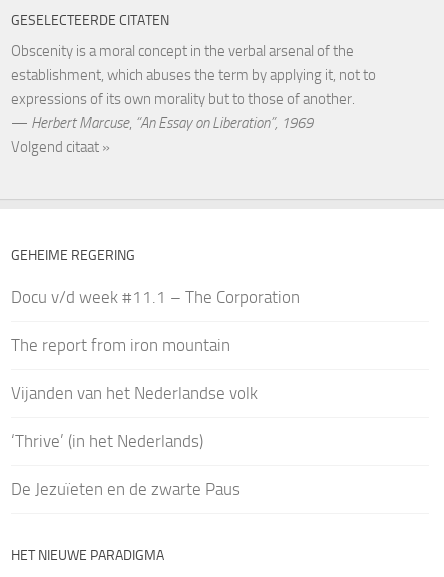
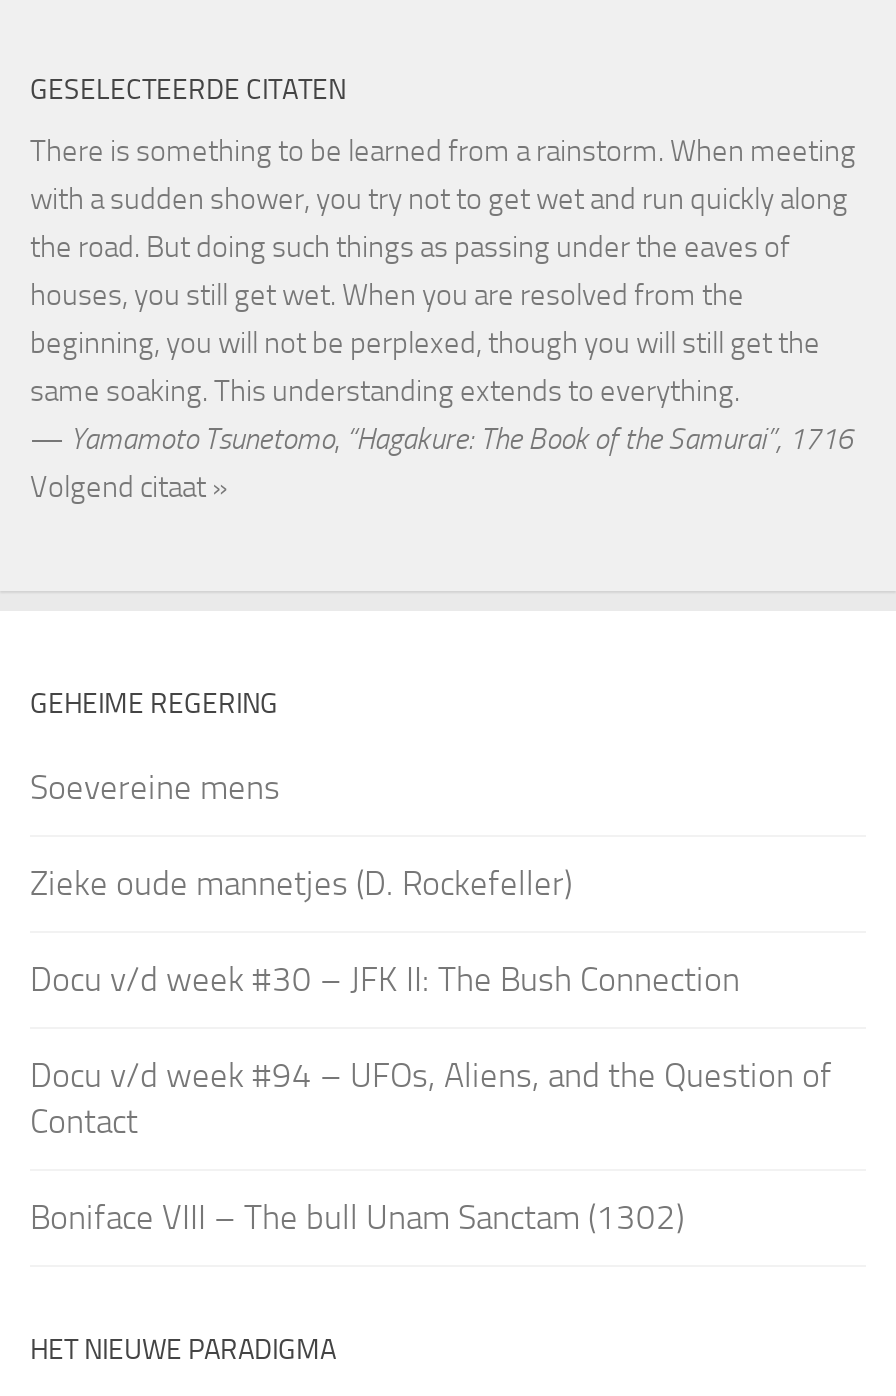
- Obscenity is a moral concept in the verbal arsenal of the
- establishment, which abuses the term by applying it, not to
- expressions of its own morality but to those of another.
- — Herbert Marcuse, “An Essay on Liberation”, 1969
+ There is something to be learned from a rainstorm. When meeting
+ with a sudden shower, you try not to get wet and run quickly along
+ the road. But doing such things as passing under the eaves of
+ houses, you still get wet. When you are resolved from the
+ beginning, you will not be perplexed, though you will still get the
+ same soaking. This understanding extends to everything.
+ — Yamamoto Tsunetomo, “Hagakure: The Book of the Samurai”, 1716

- Docu v/d week #11.1 – The Corporation
+ Soevereine mens

- The report from iron mountain
+ Zieke oude mannetjes (D. Rockefeller)

- Vijanden van het Nederlandse volk
+ Docu v/d week #30 – JFK II: The Bush Connection

- ‘Thrive’ (in het Nederlands)
+ Docu v/d week #94 – UFOs, Aliens, and the Question of
+ Contact

- De Jezuïeten en de zwarte Paus
+ Boniface VIII – The bull Unam Sanctam (1302)
